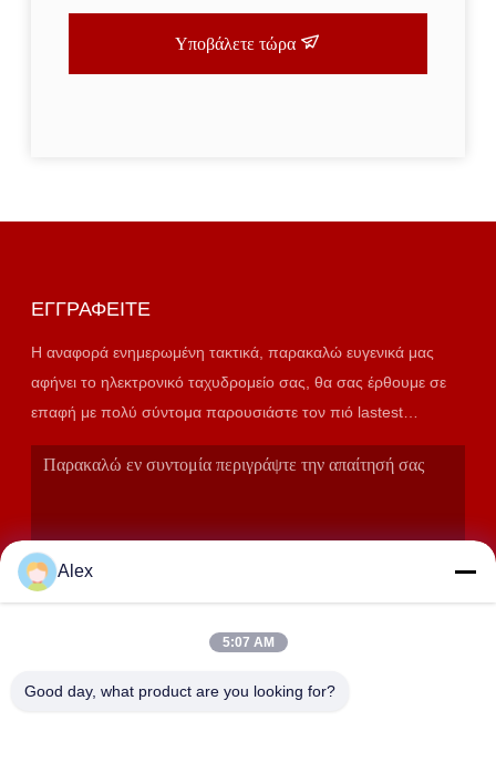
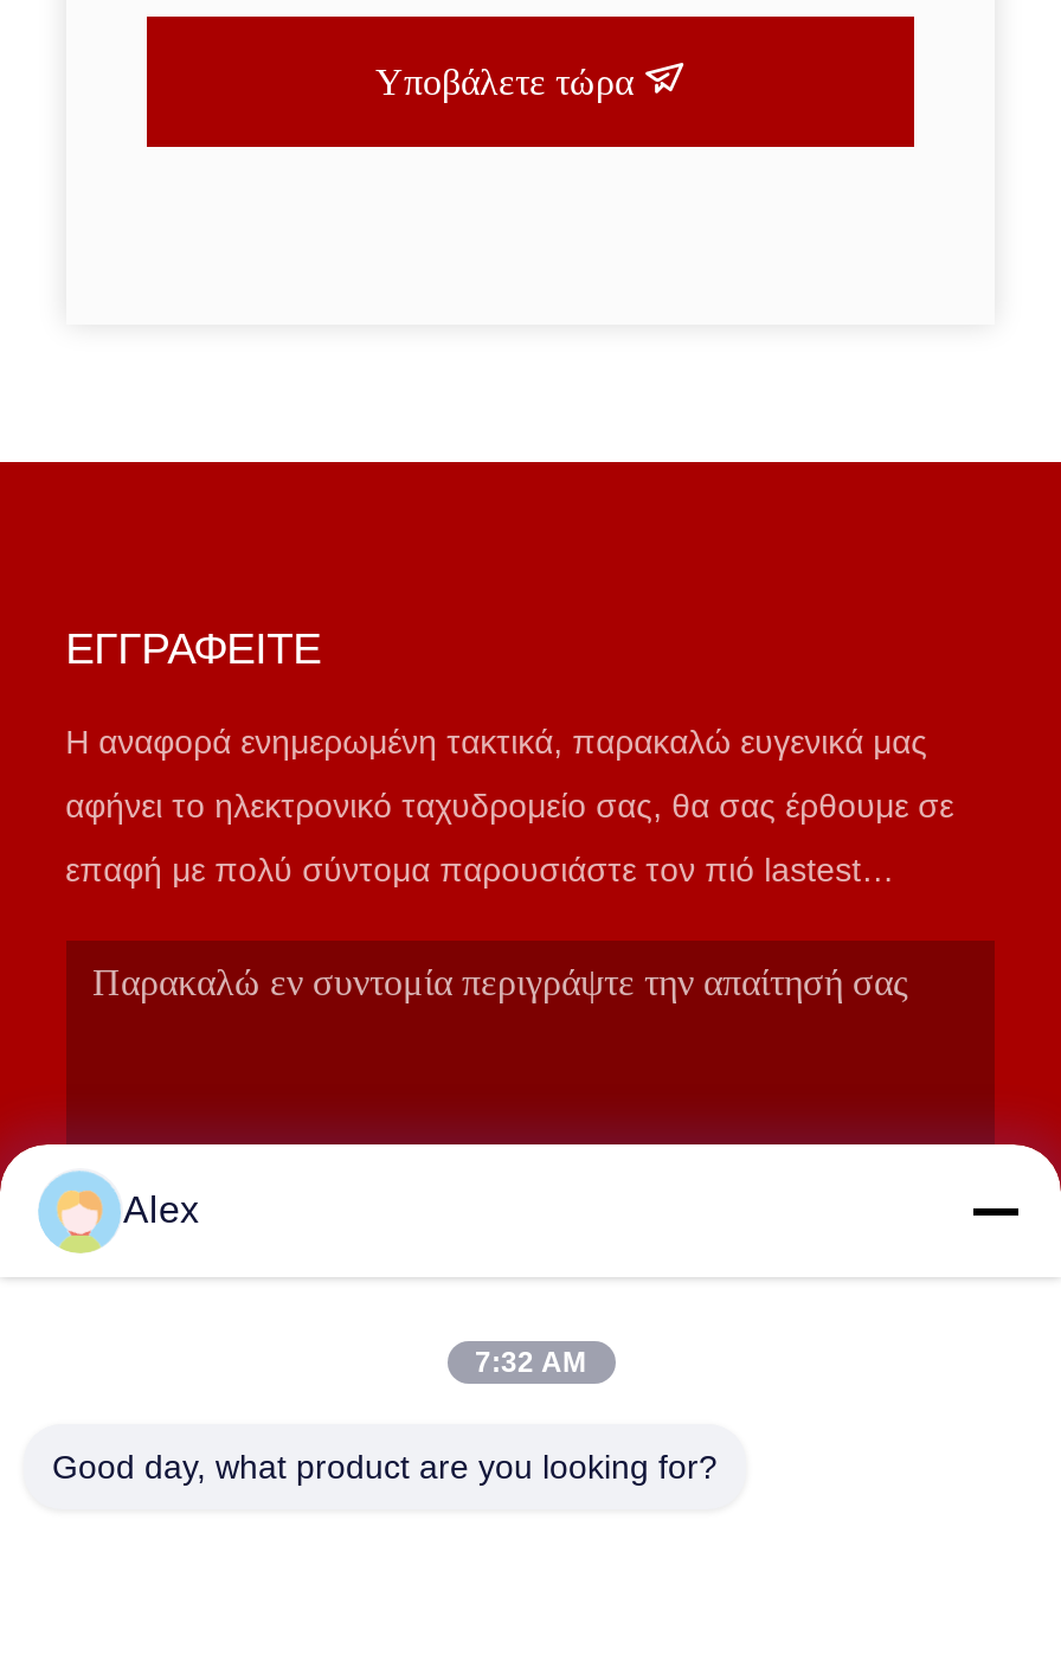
- 5:07 AM
+ 7:32 AM
